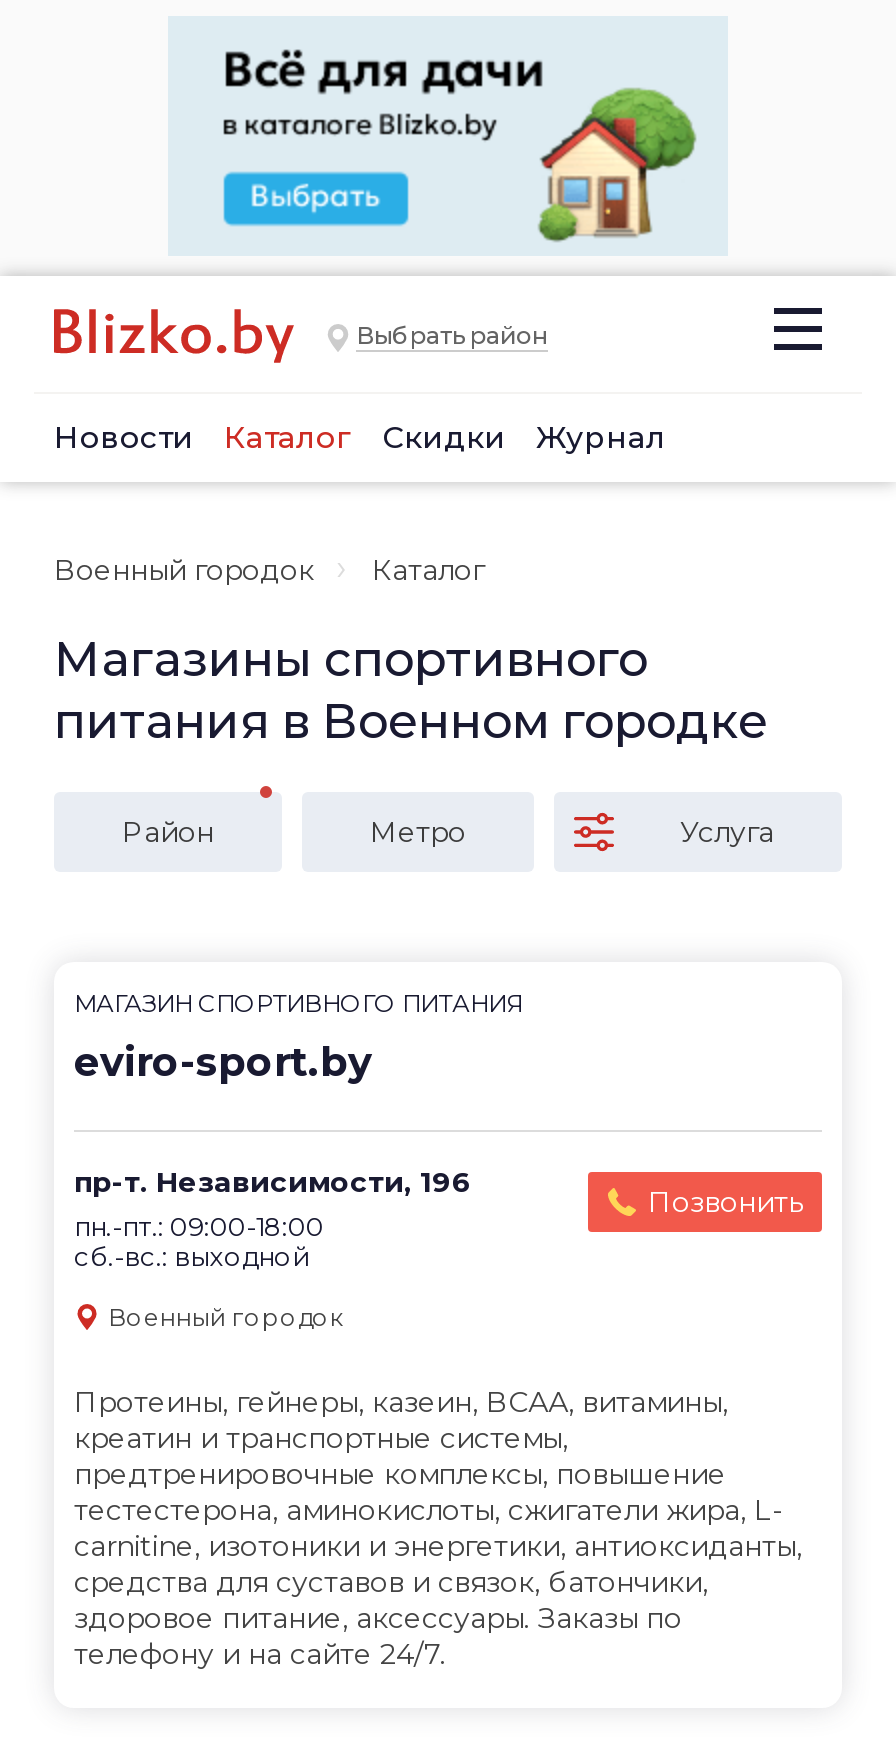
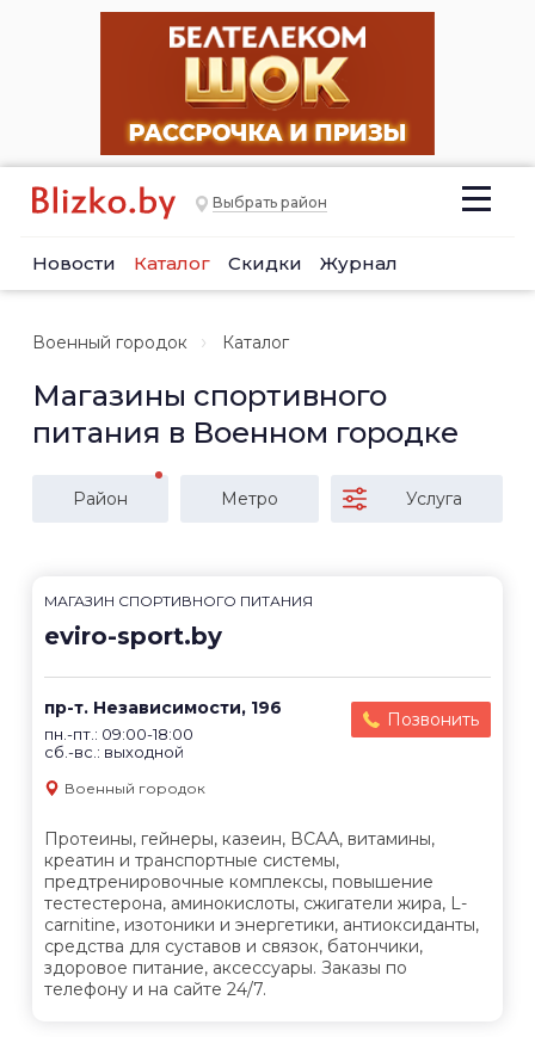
- [image]
+ [image]
